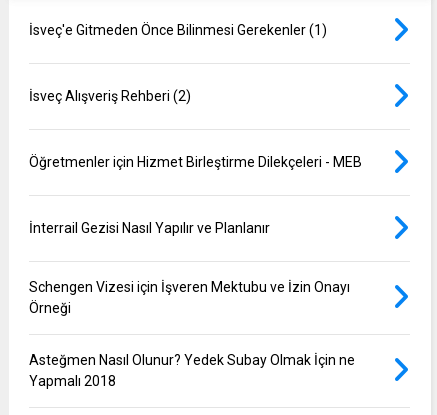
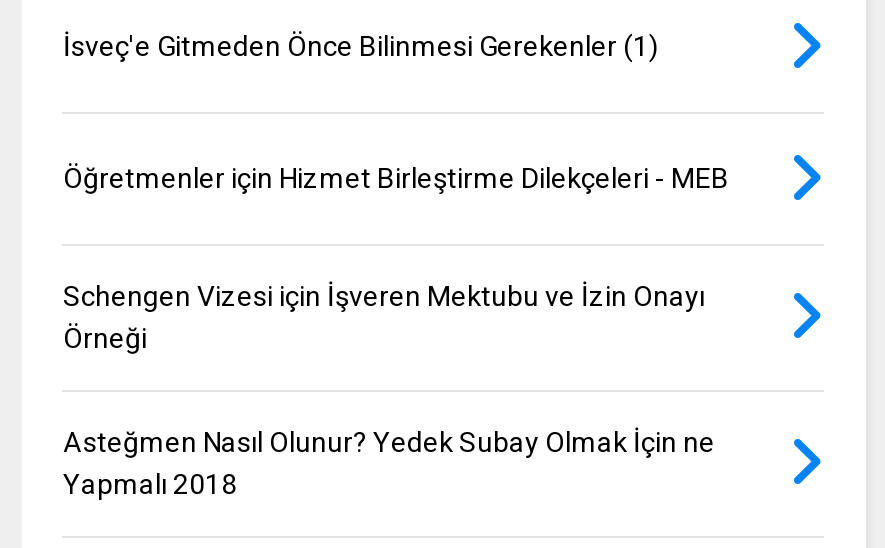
- İsveç Alışveriş Rehberi (2)

- İnterrail Gezisi Nasıl Yapılır ve Planlanır
